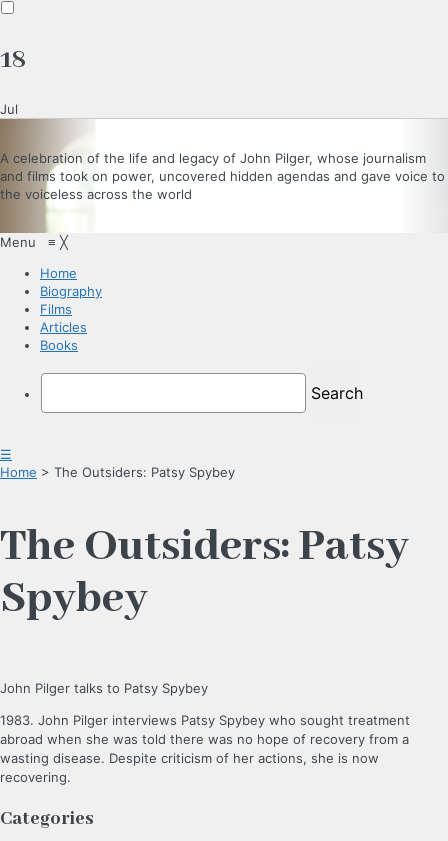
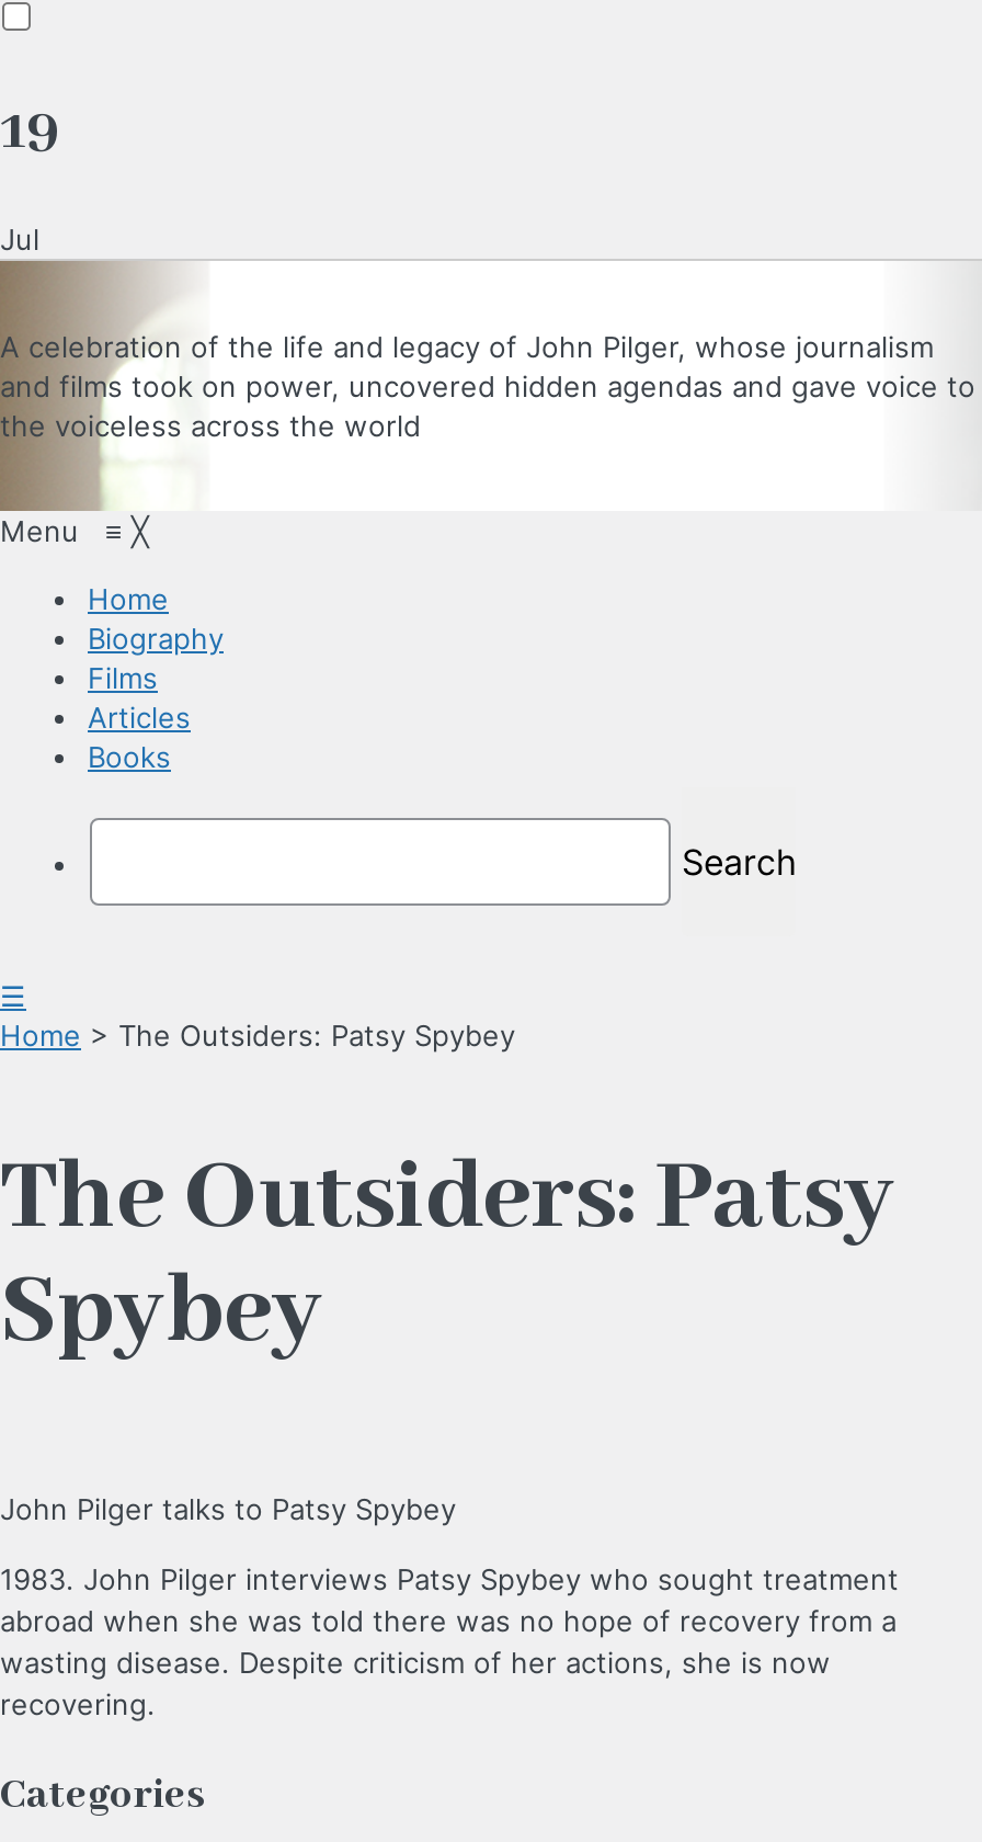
- 18
+ 19
